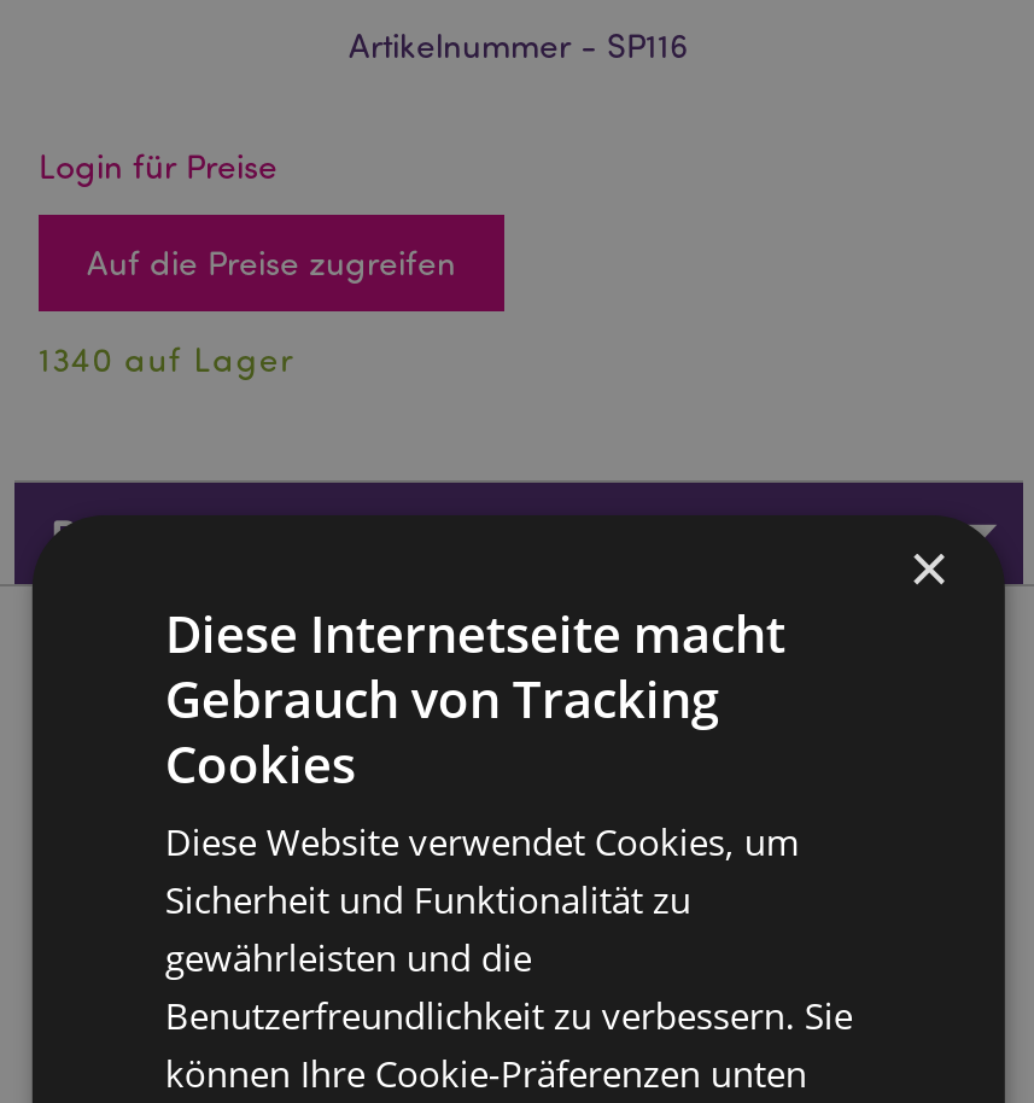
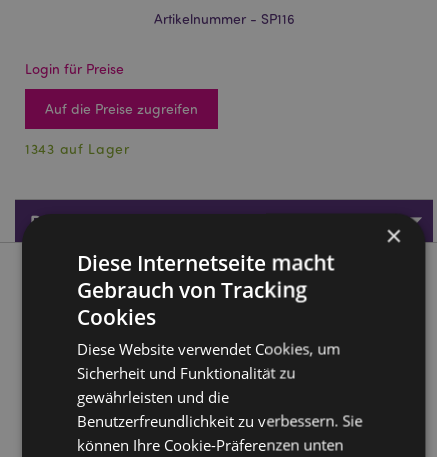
- 1340 auf Lager
+ 1343 auf Lager
